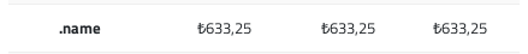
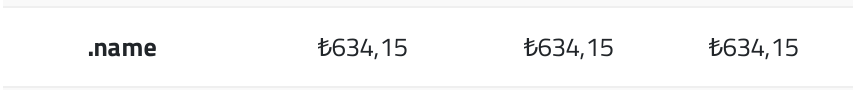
- ₺633,25
+ ₺634,15

- ₺633,25
+ ₺634,15

- ₺633,25
+ ₺634,15
